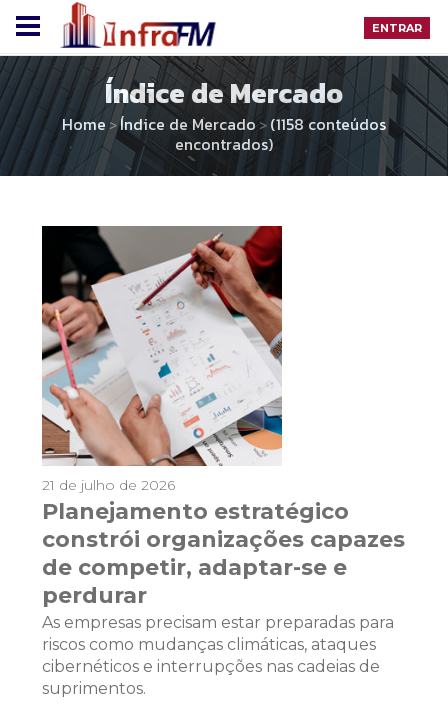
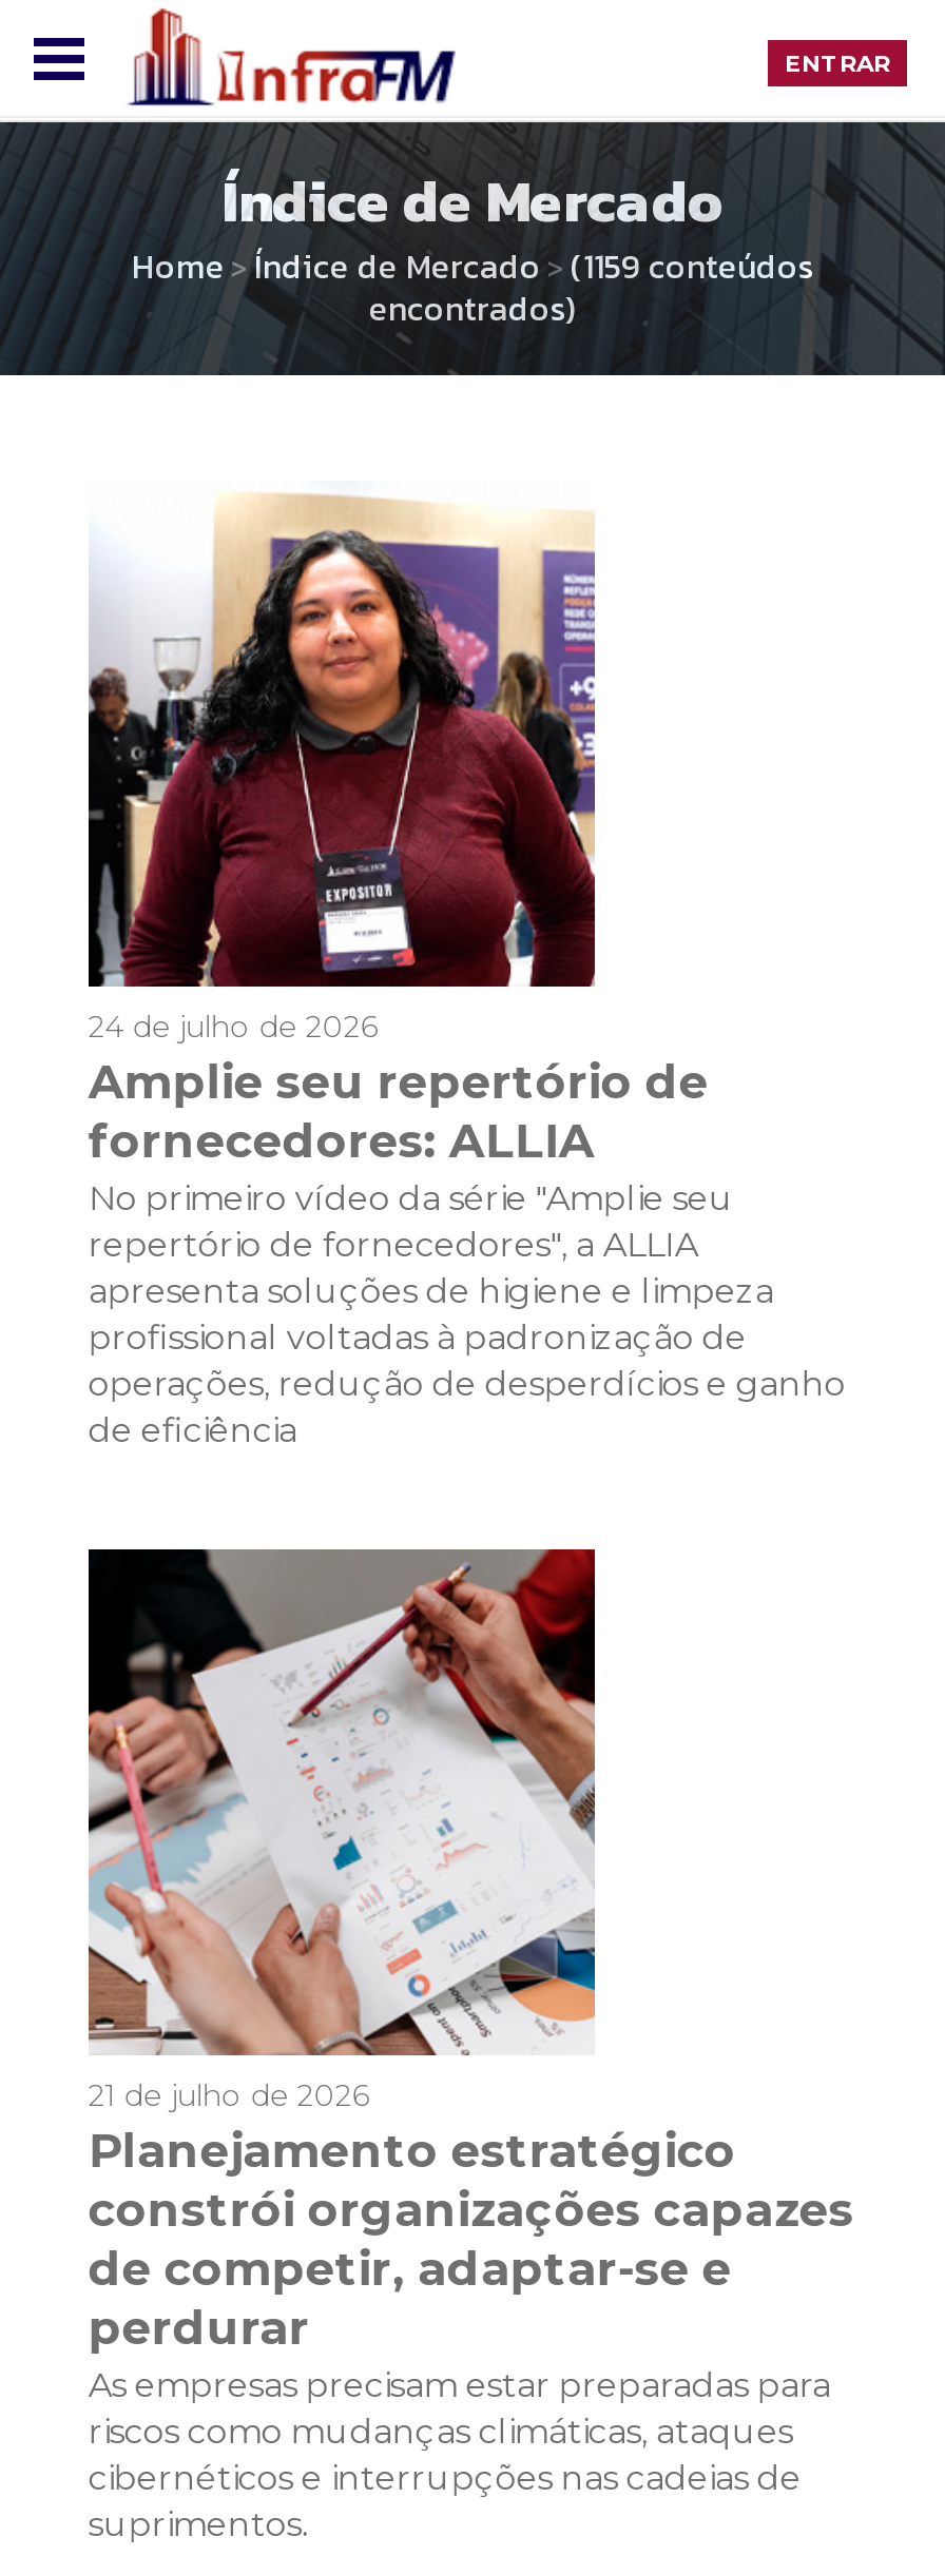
- Home > Índice de Mercado > (1158 conteúdos
+ Home > Índice de Mercado > (1159 conteúdos

+ [image]
+ 24 de julho de 2026
+ Amplie seu repertório de
+ fornecedores: ALLIA
+ No primeiro vídeo da série "Amplie seu
+ repertório de fornecedores", a ALLIA
+ apresenta soluções de higiene e limpeza
+ profissional voltadas à padronização de
+ operações, redução de desperdícios e ganho
+ de eficiência
